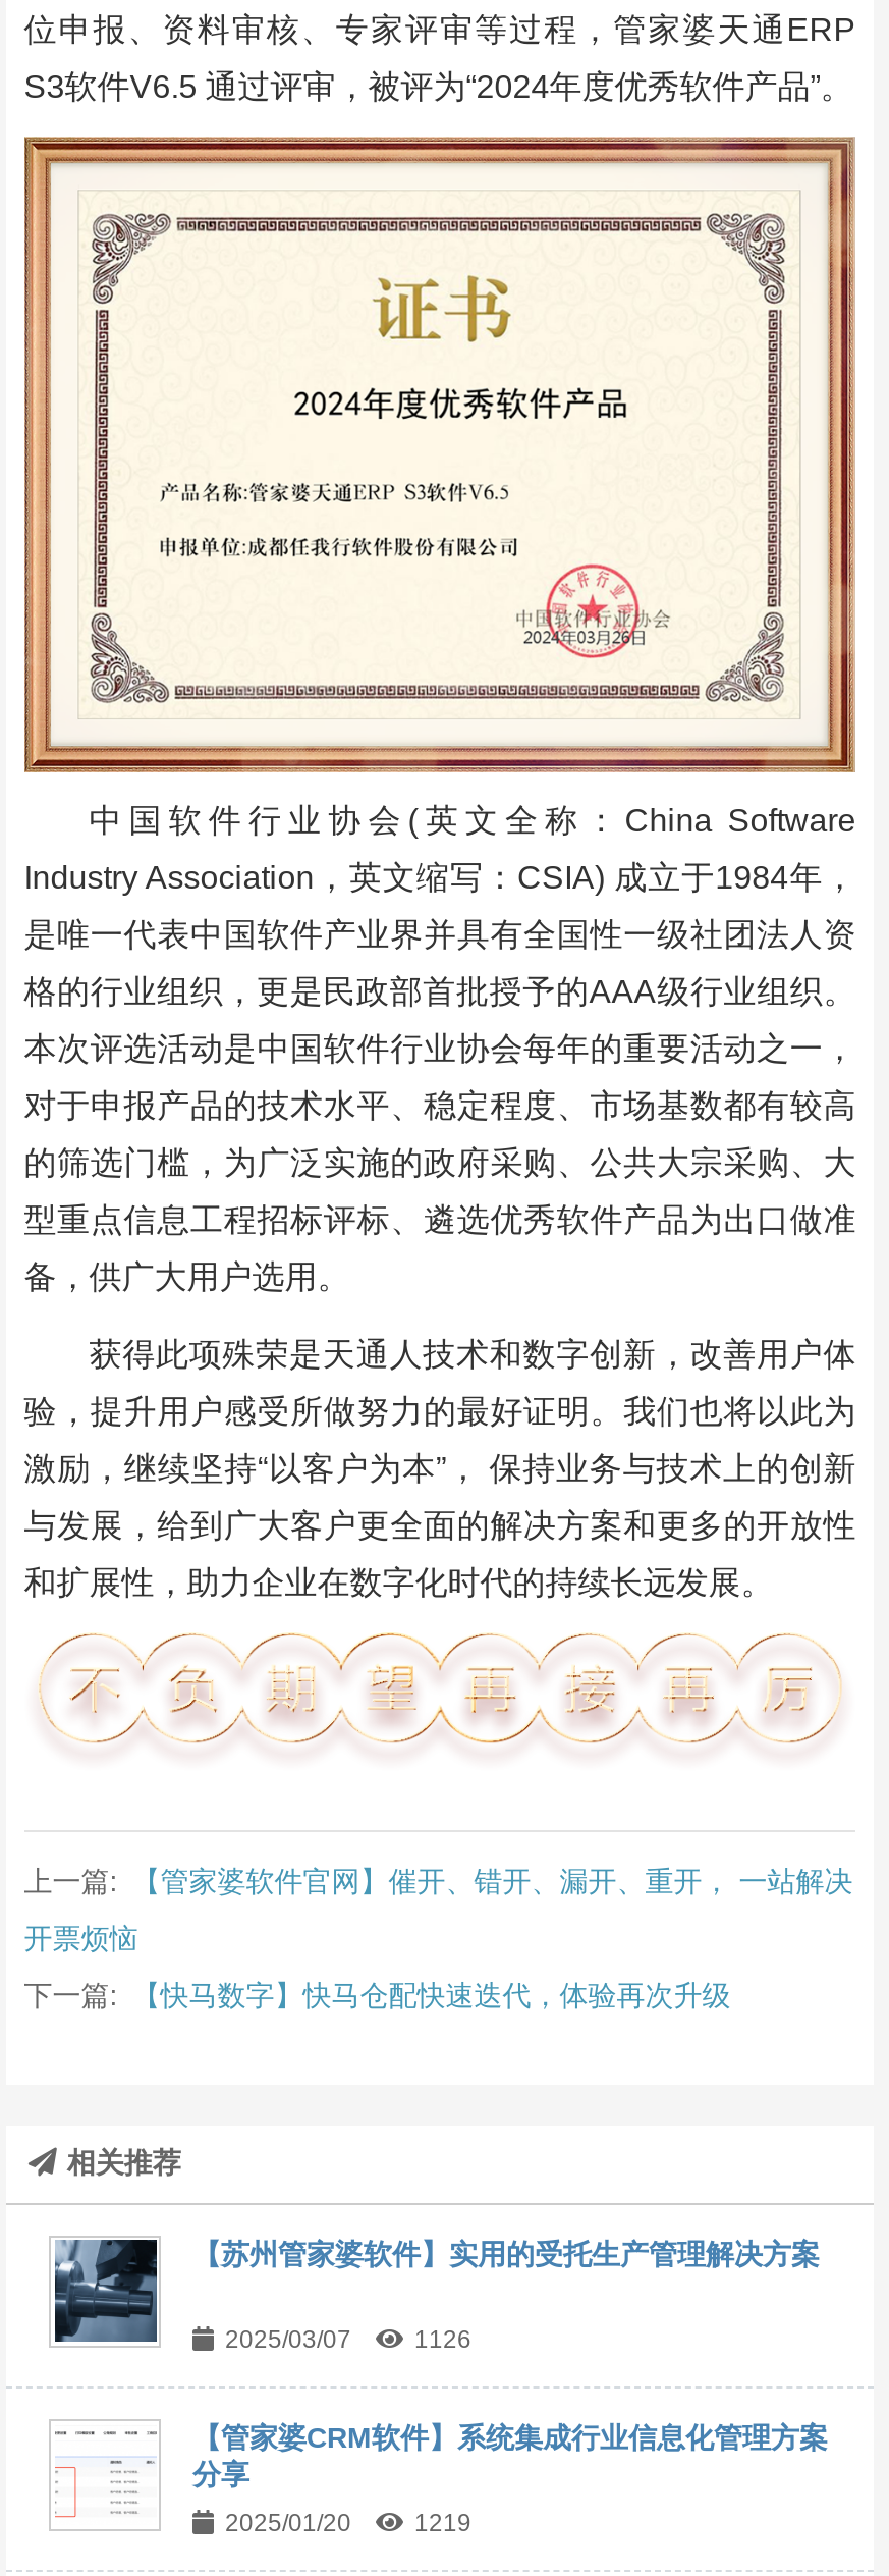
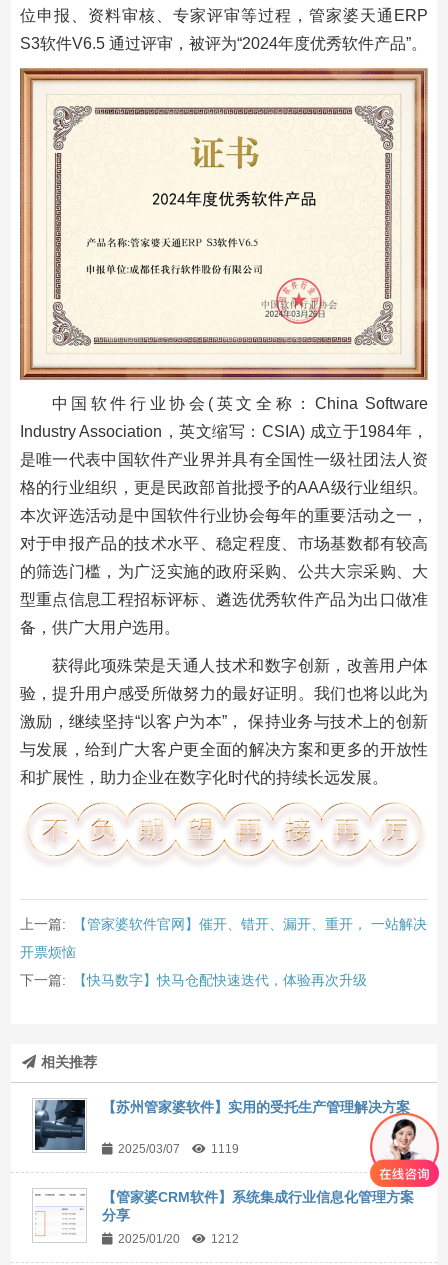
+ [image]

- 1126
+ 1119

- 1219
+ 1212
